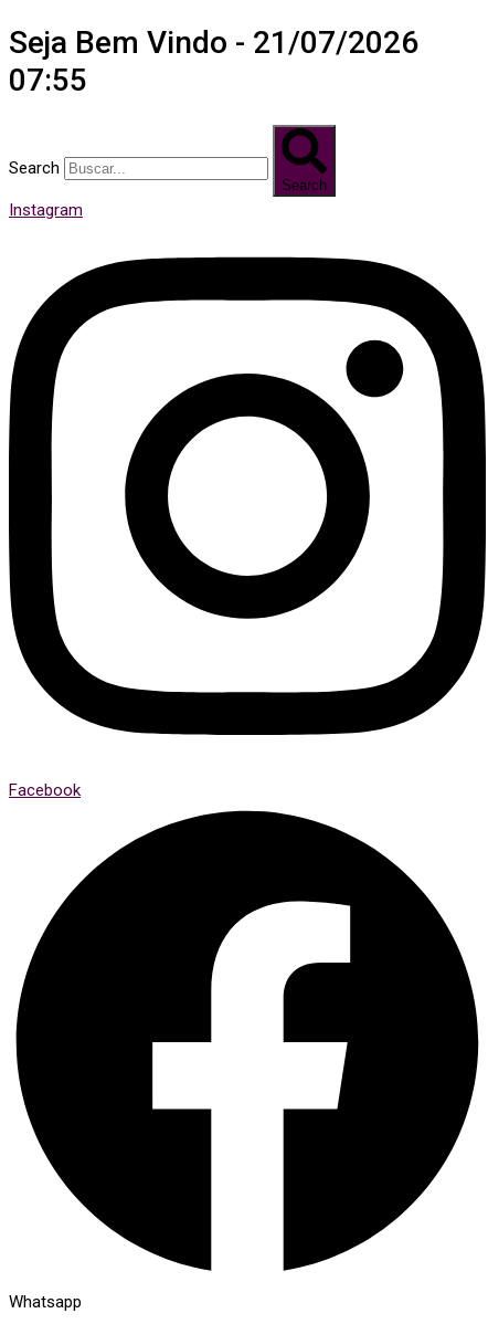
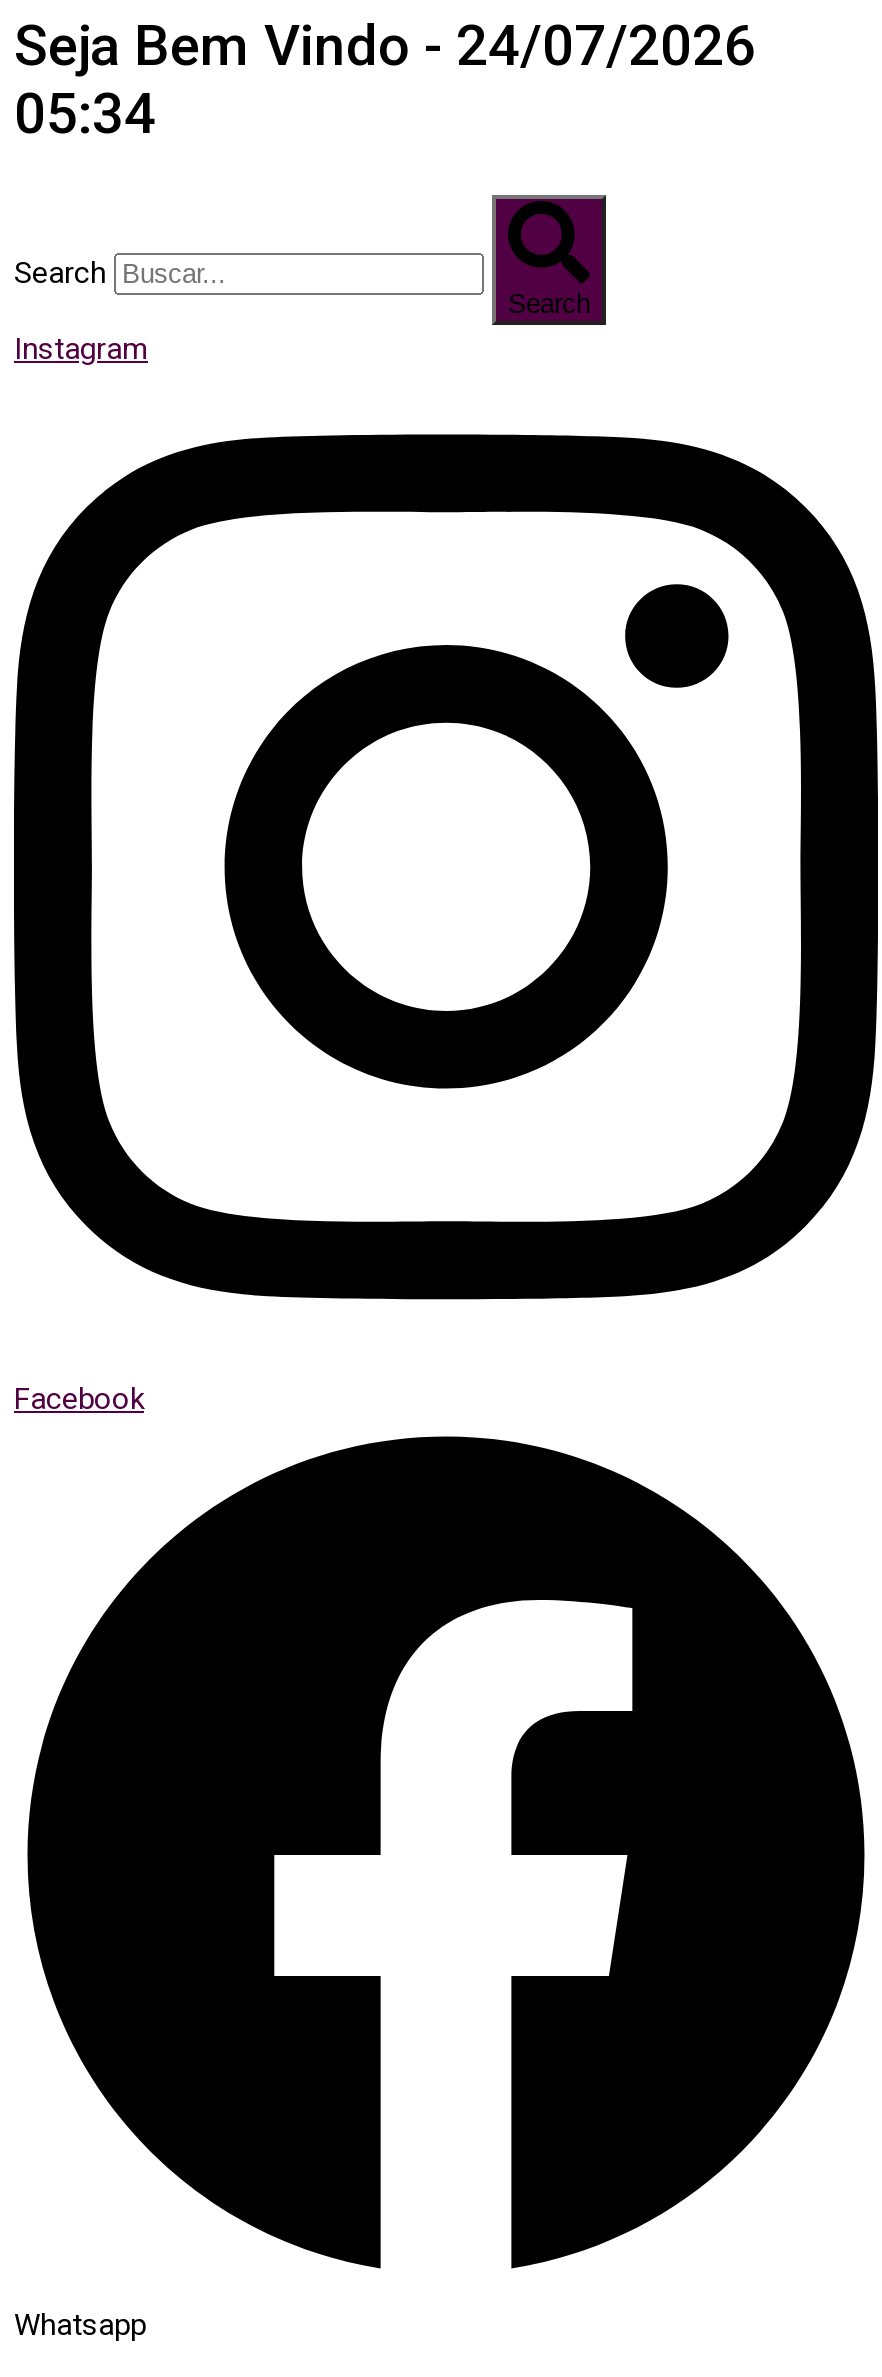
- Seja Bem Vindo - 21/07/2026
+ Seja Bem Vindo - 24/07/2026

- 07:55
+ 05:34
